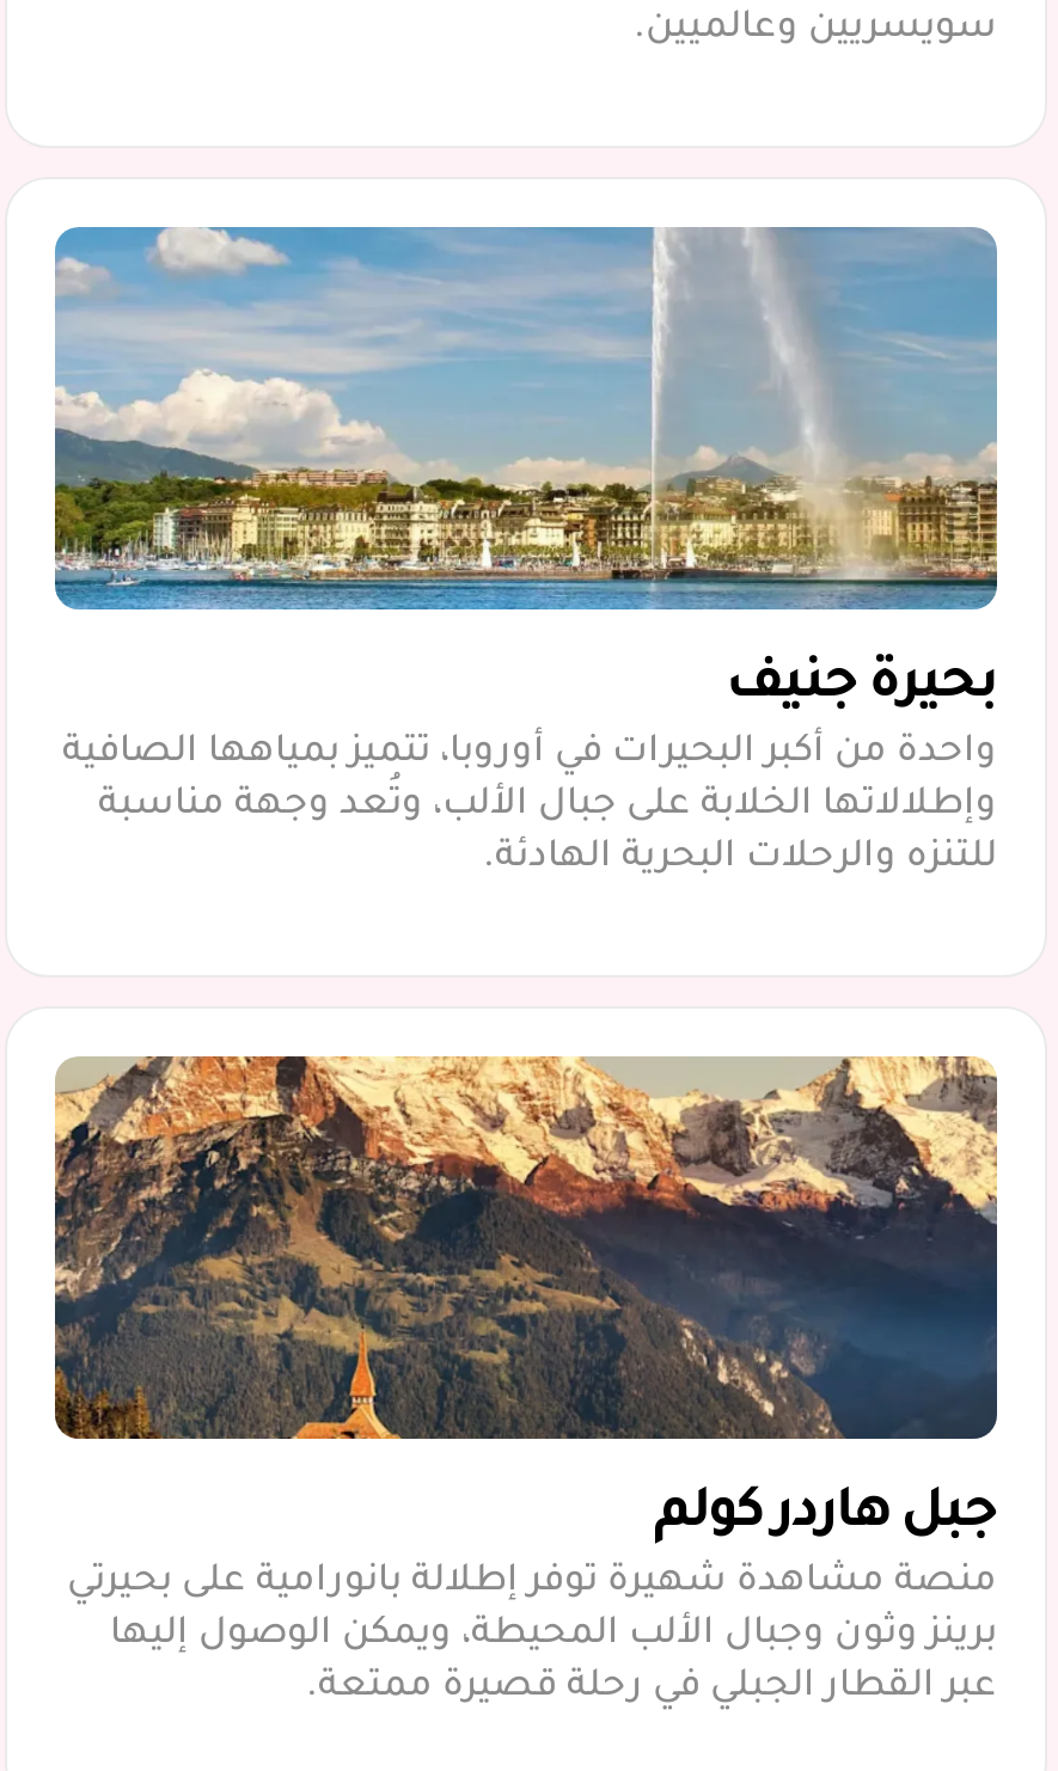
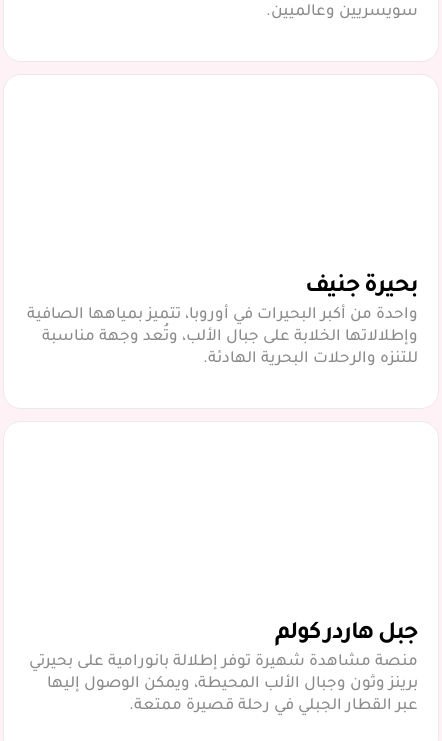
- [image]

- [image]
